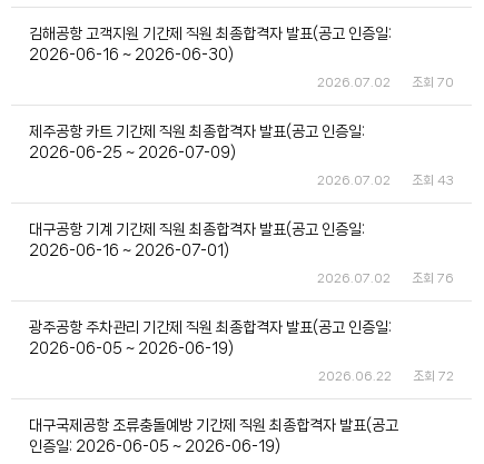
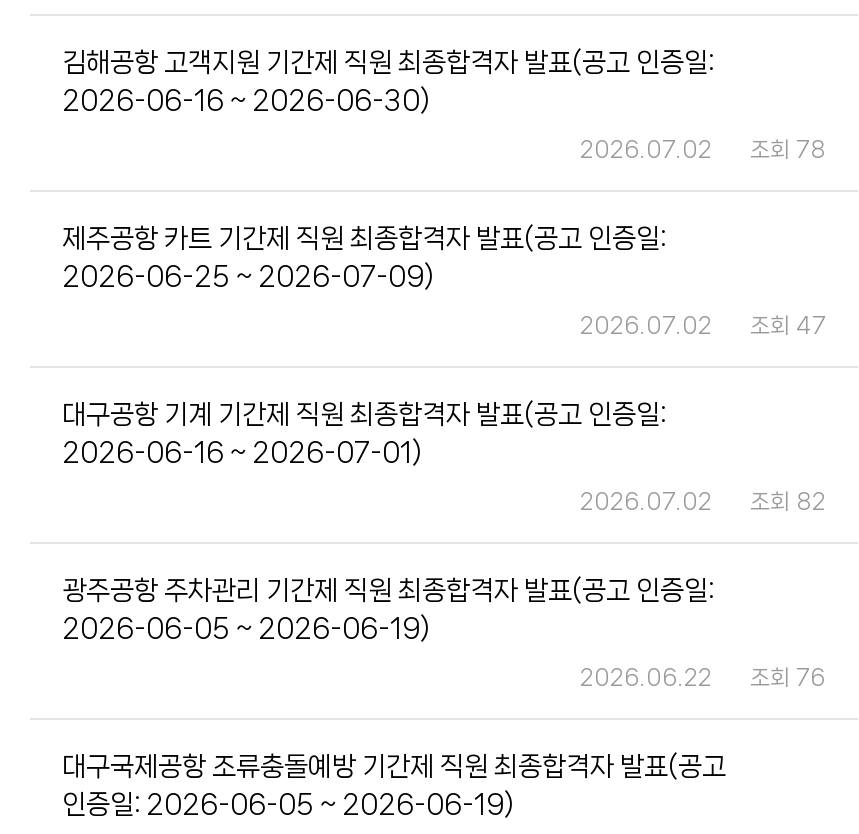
- 70
+ 78

- 43
+ 47

- 76
+ 82

- 72
+ 76
